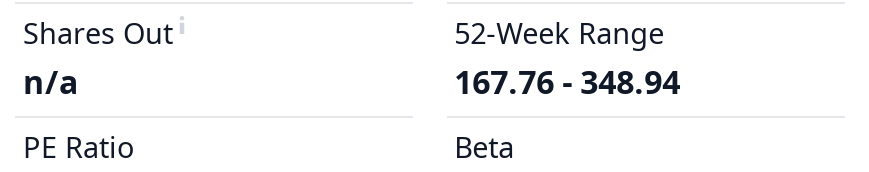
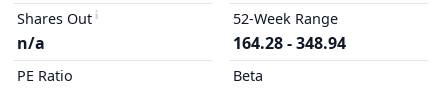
- 167.76 - 348.94
+ 164.28 - 348.94
